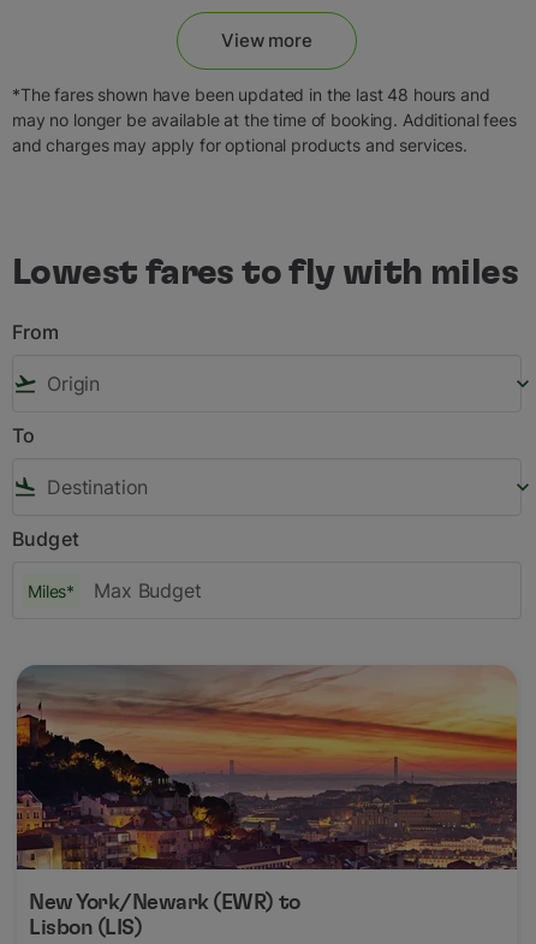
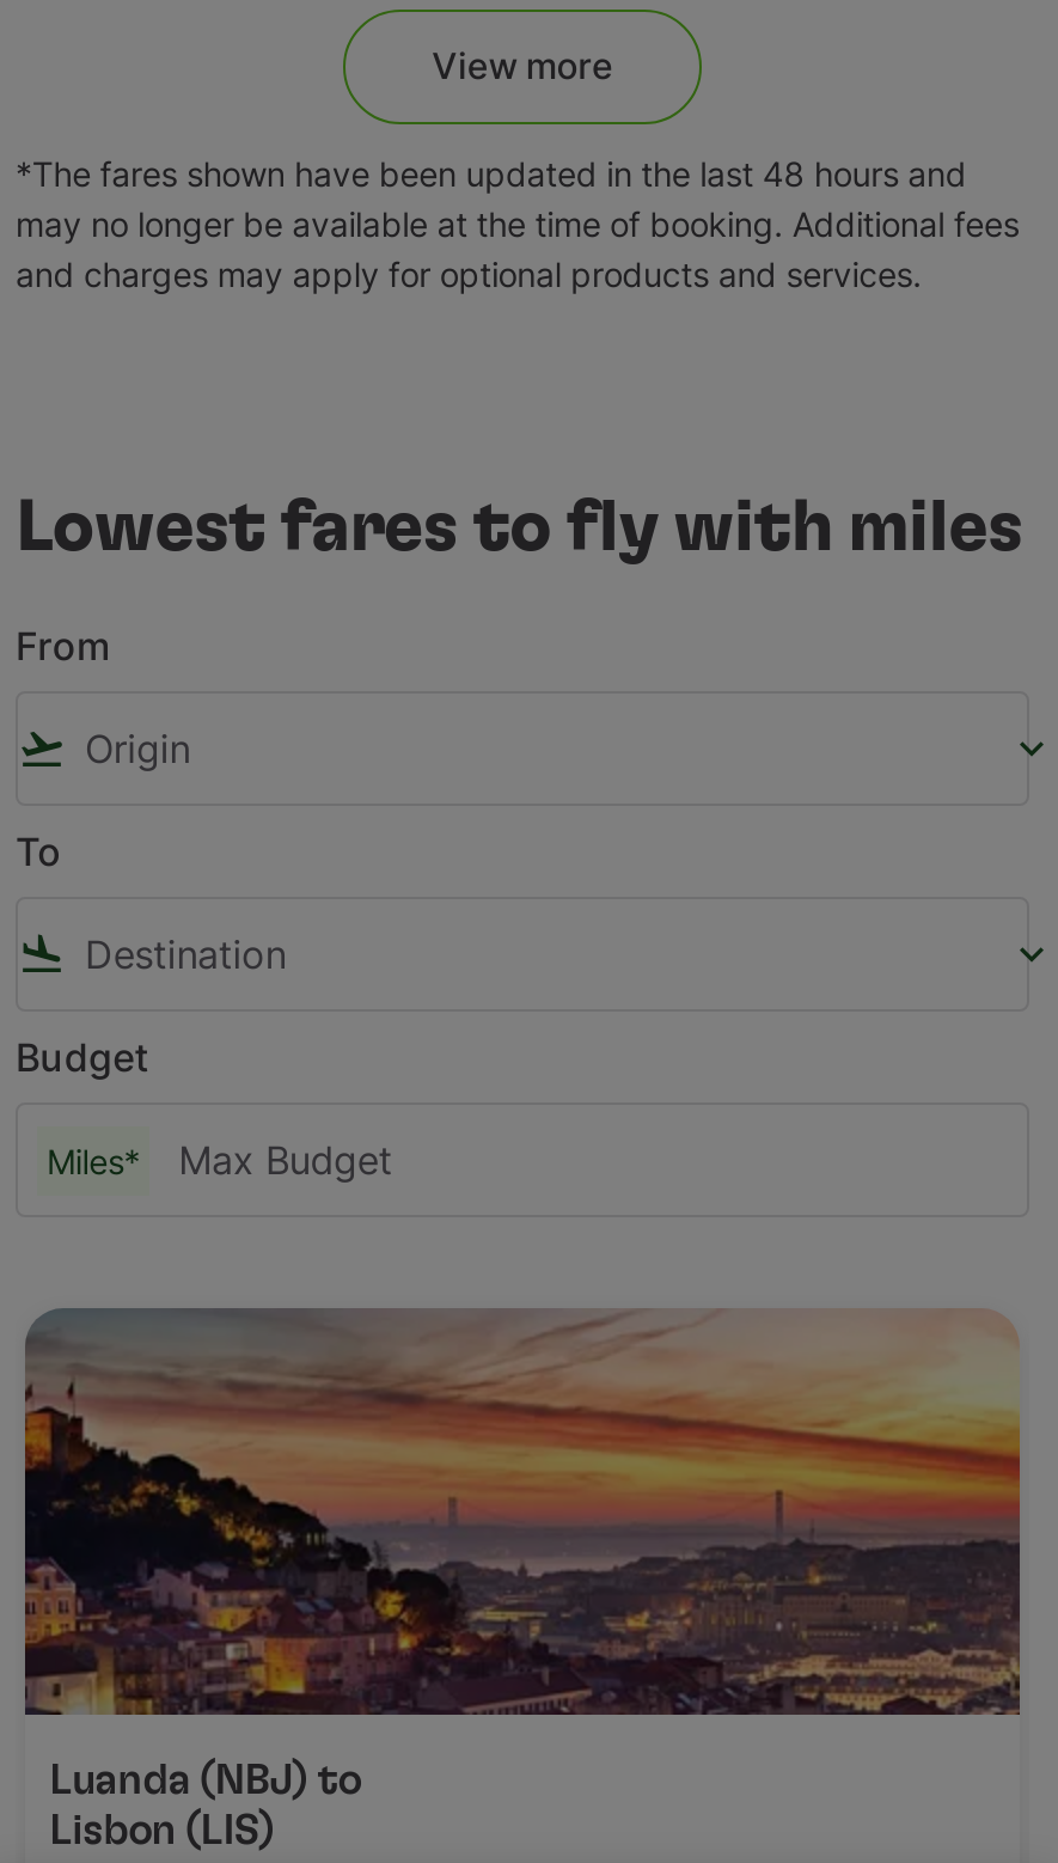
- New York/Newark (EWR) to
+ Luanda (NBJ) to
